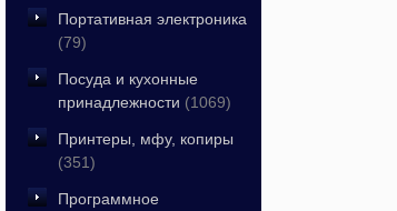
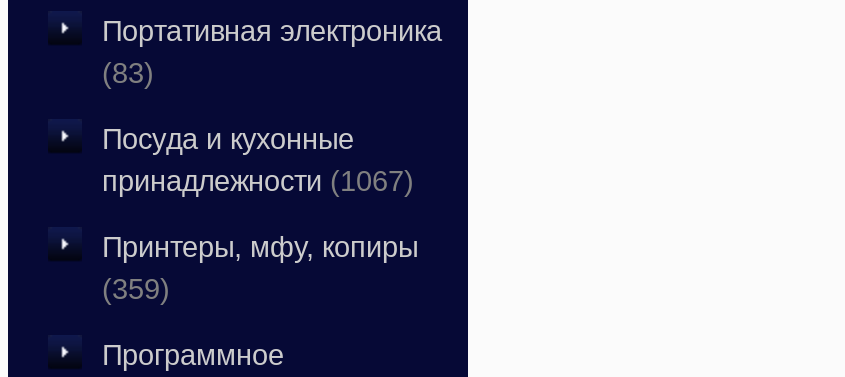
- (79)
+ (83)

- принадлежности (1069)
+ принадлежности (1067)

- (351)
+ (359)
